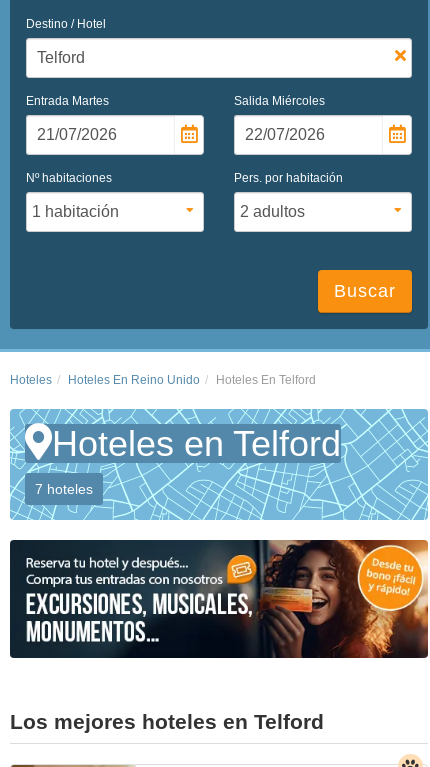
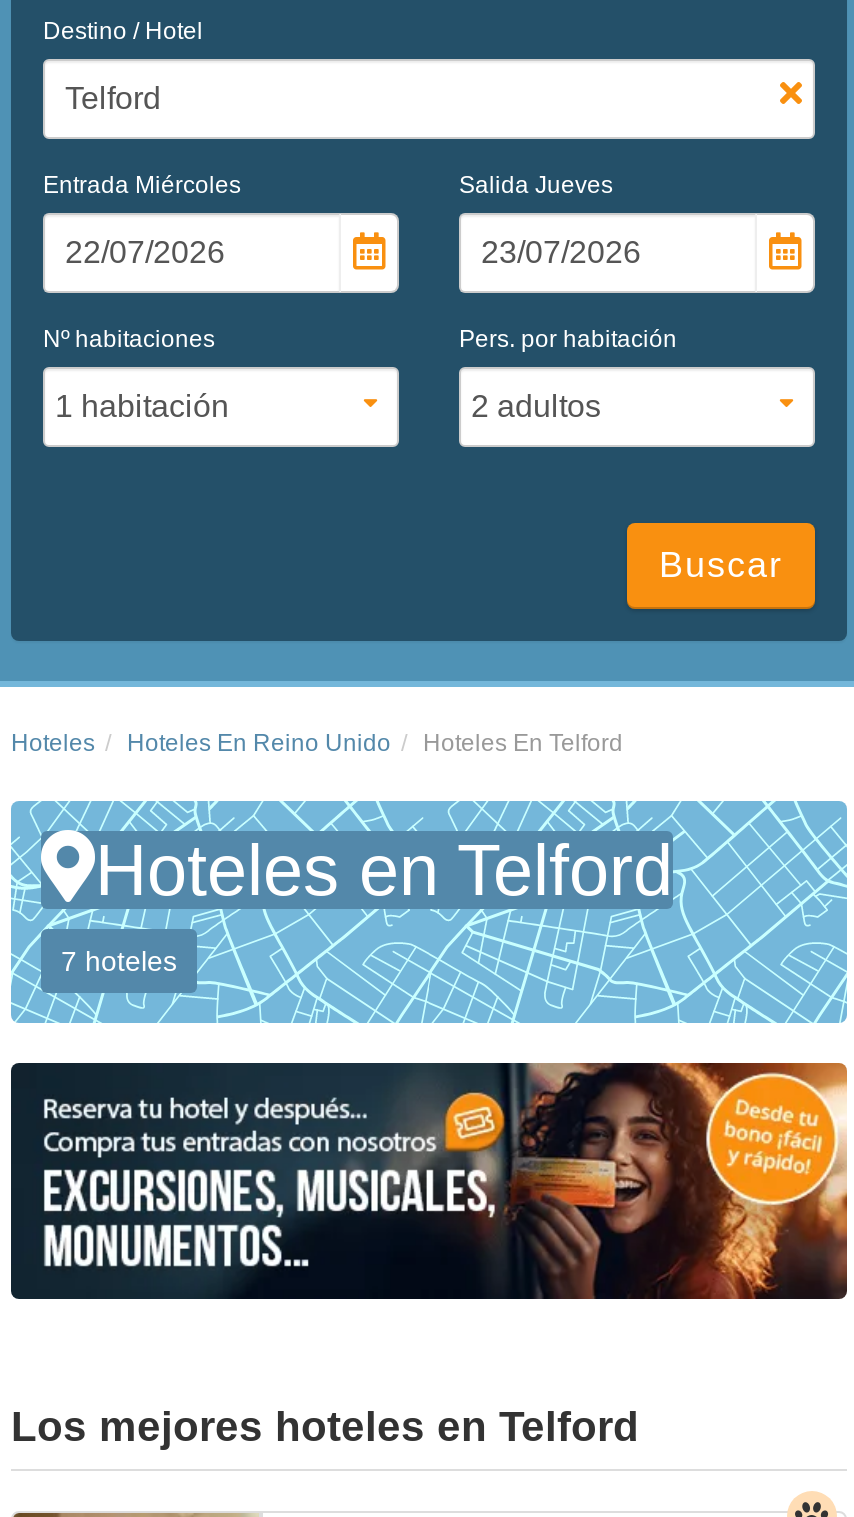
- Entrada Martes
+ Entrada Miércoles

- Salida Miércoles
+ Salida Jueves
